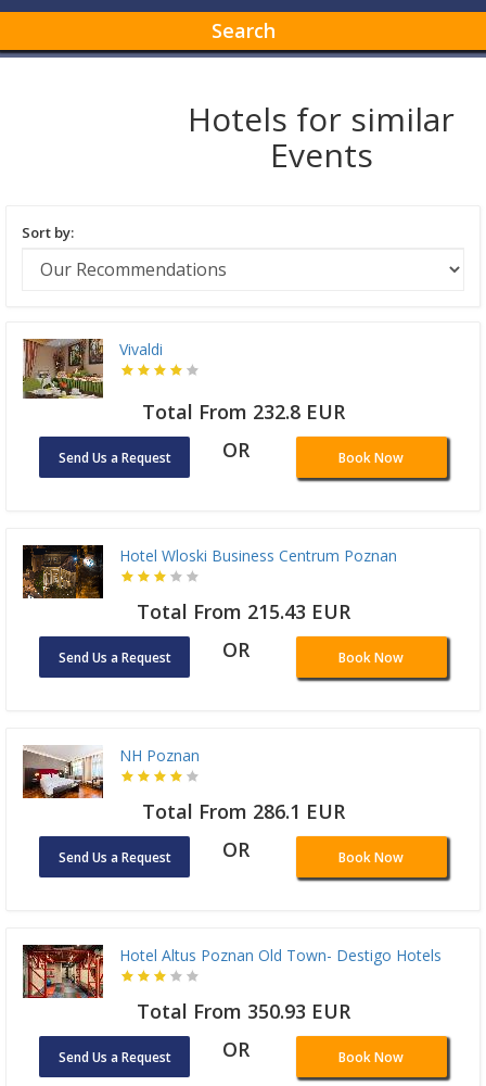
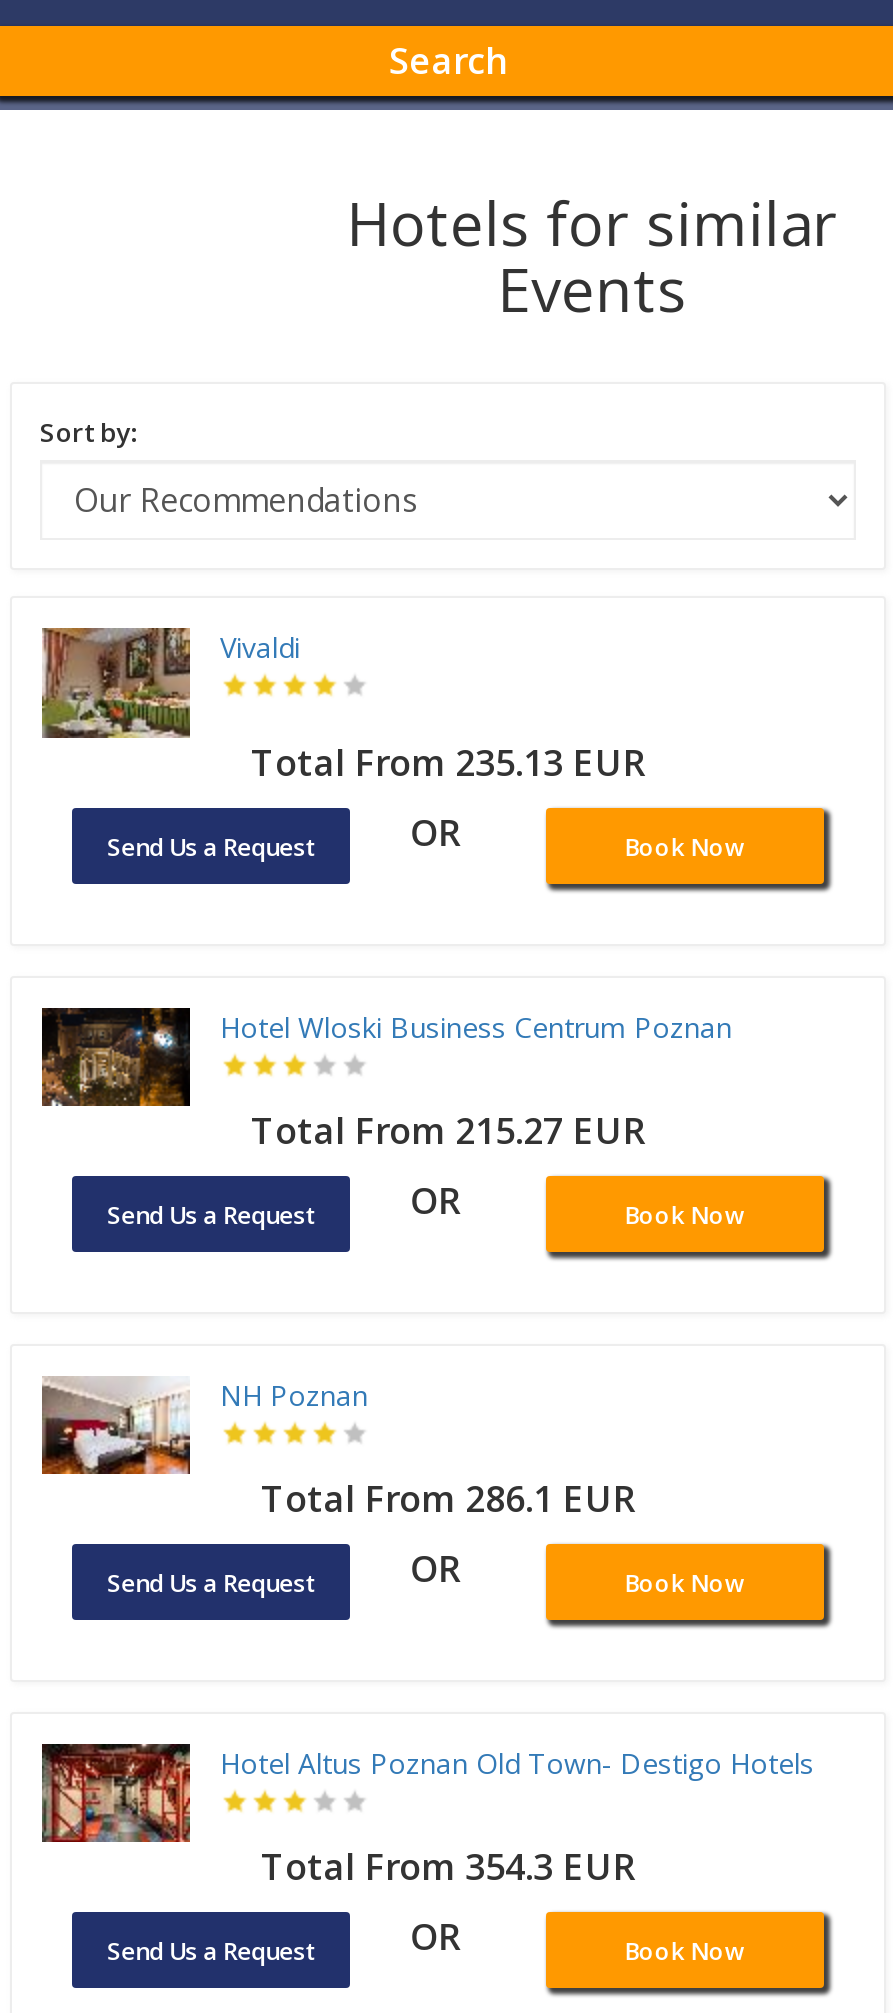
- Total From 232.8 EUR
+ Total From 235.13 EUR

- Total From 215.43 EUR
+ Total From 215.27 EUR

- Total From 350.93 EUR
+ Total From 354.3 EUR
